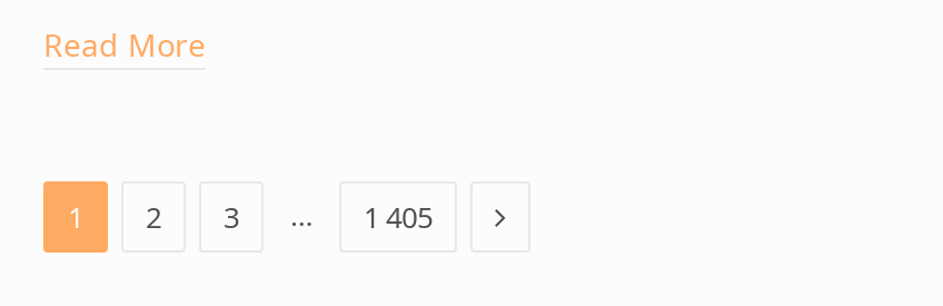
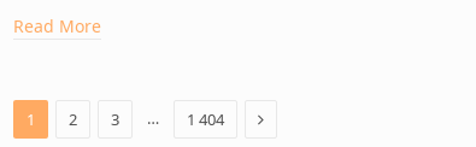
- 1 405
+ 1 404
